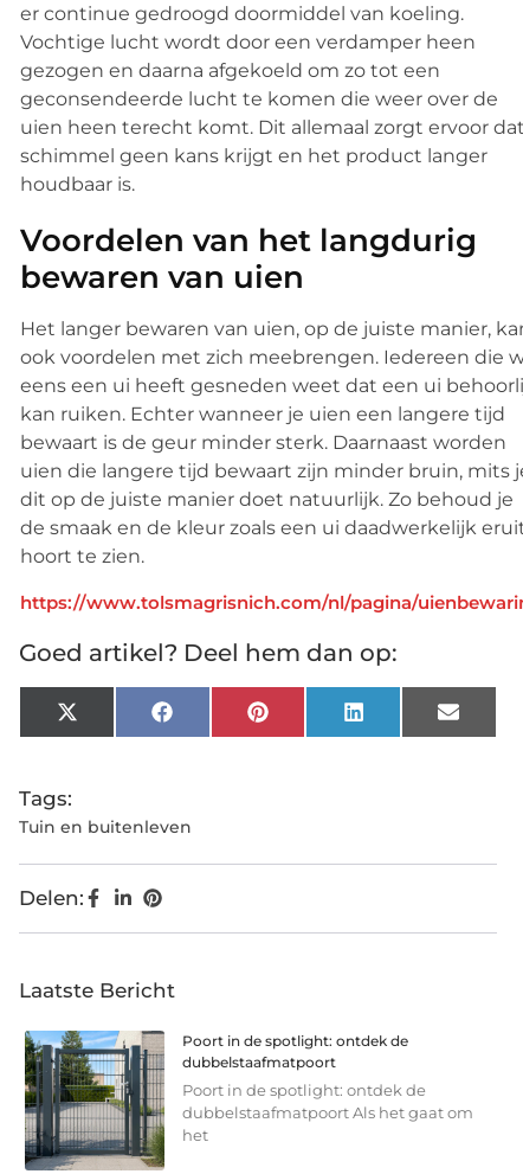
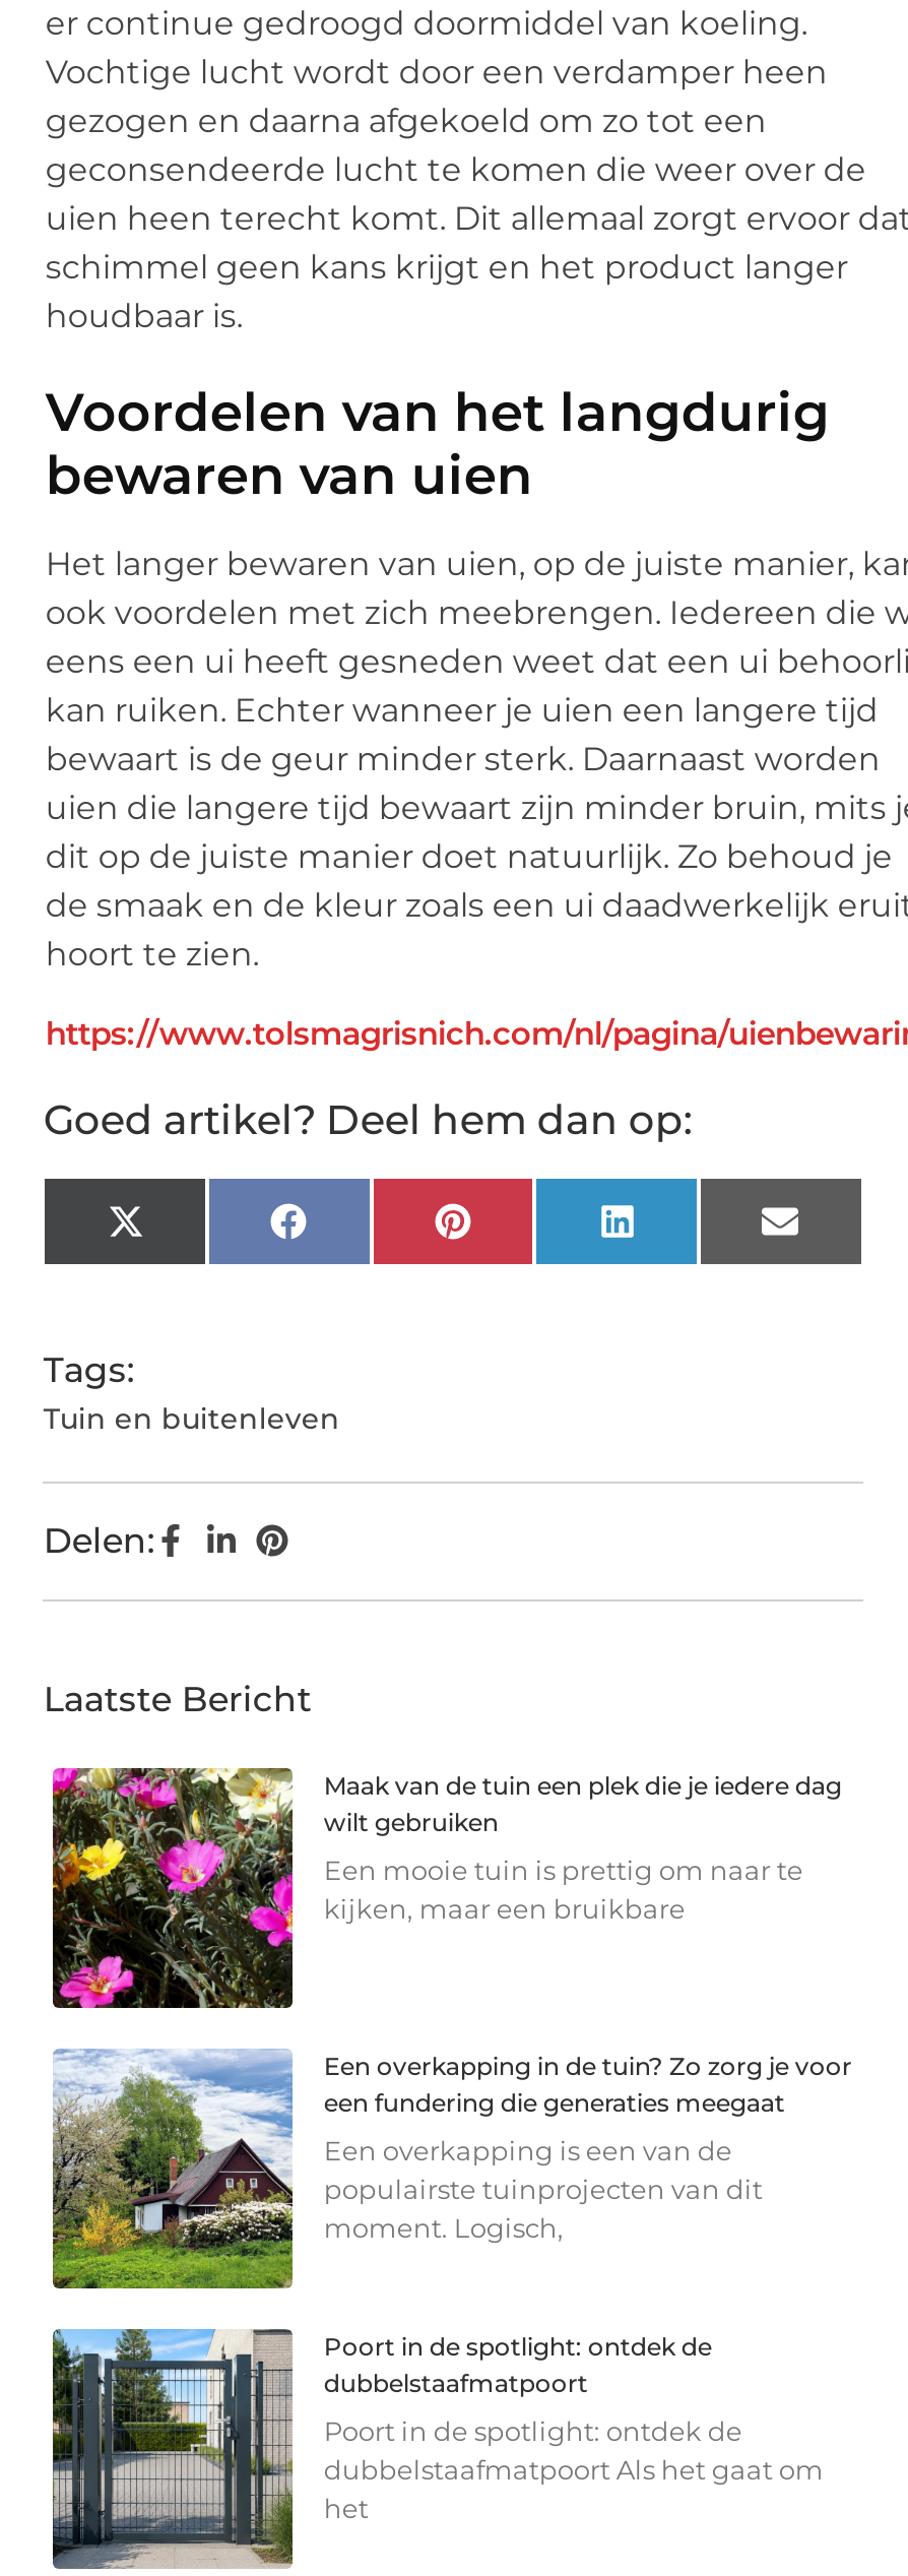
+ [image]
+ Maak van de tuin een plek die je iedere dag
+ wilt gebruiken
+ Een mooie tuin is prettig om naar te
+ kijken, maar een bruikbare

+ [image]
+ Een overkapping in de tuin? Zo zorg je voor
+ een fundering die generaties meegaat
+ Een overkapping is een van de
+ populairste tuinprojecten van dit
+ moment. Logisch,
